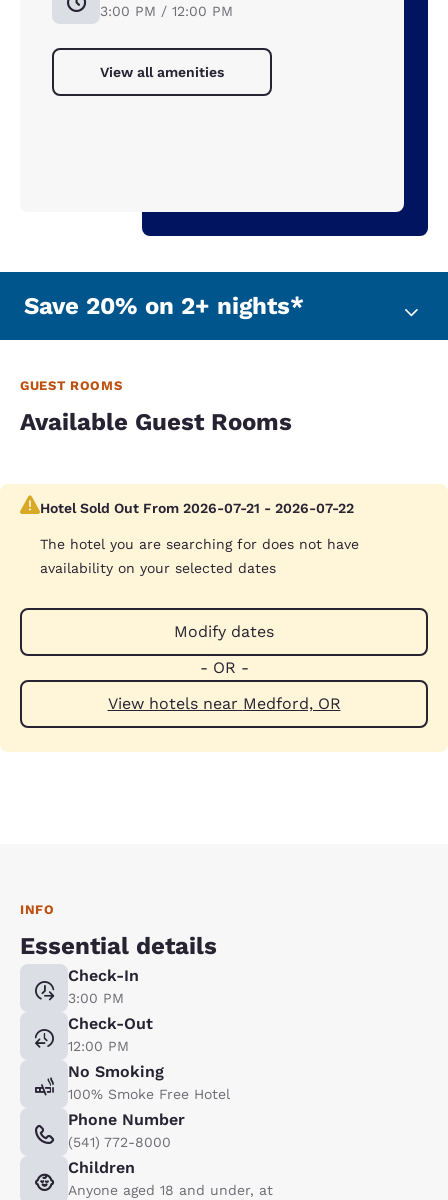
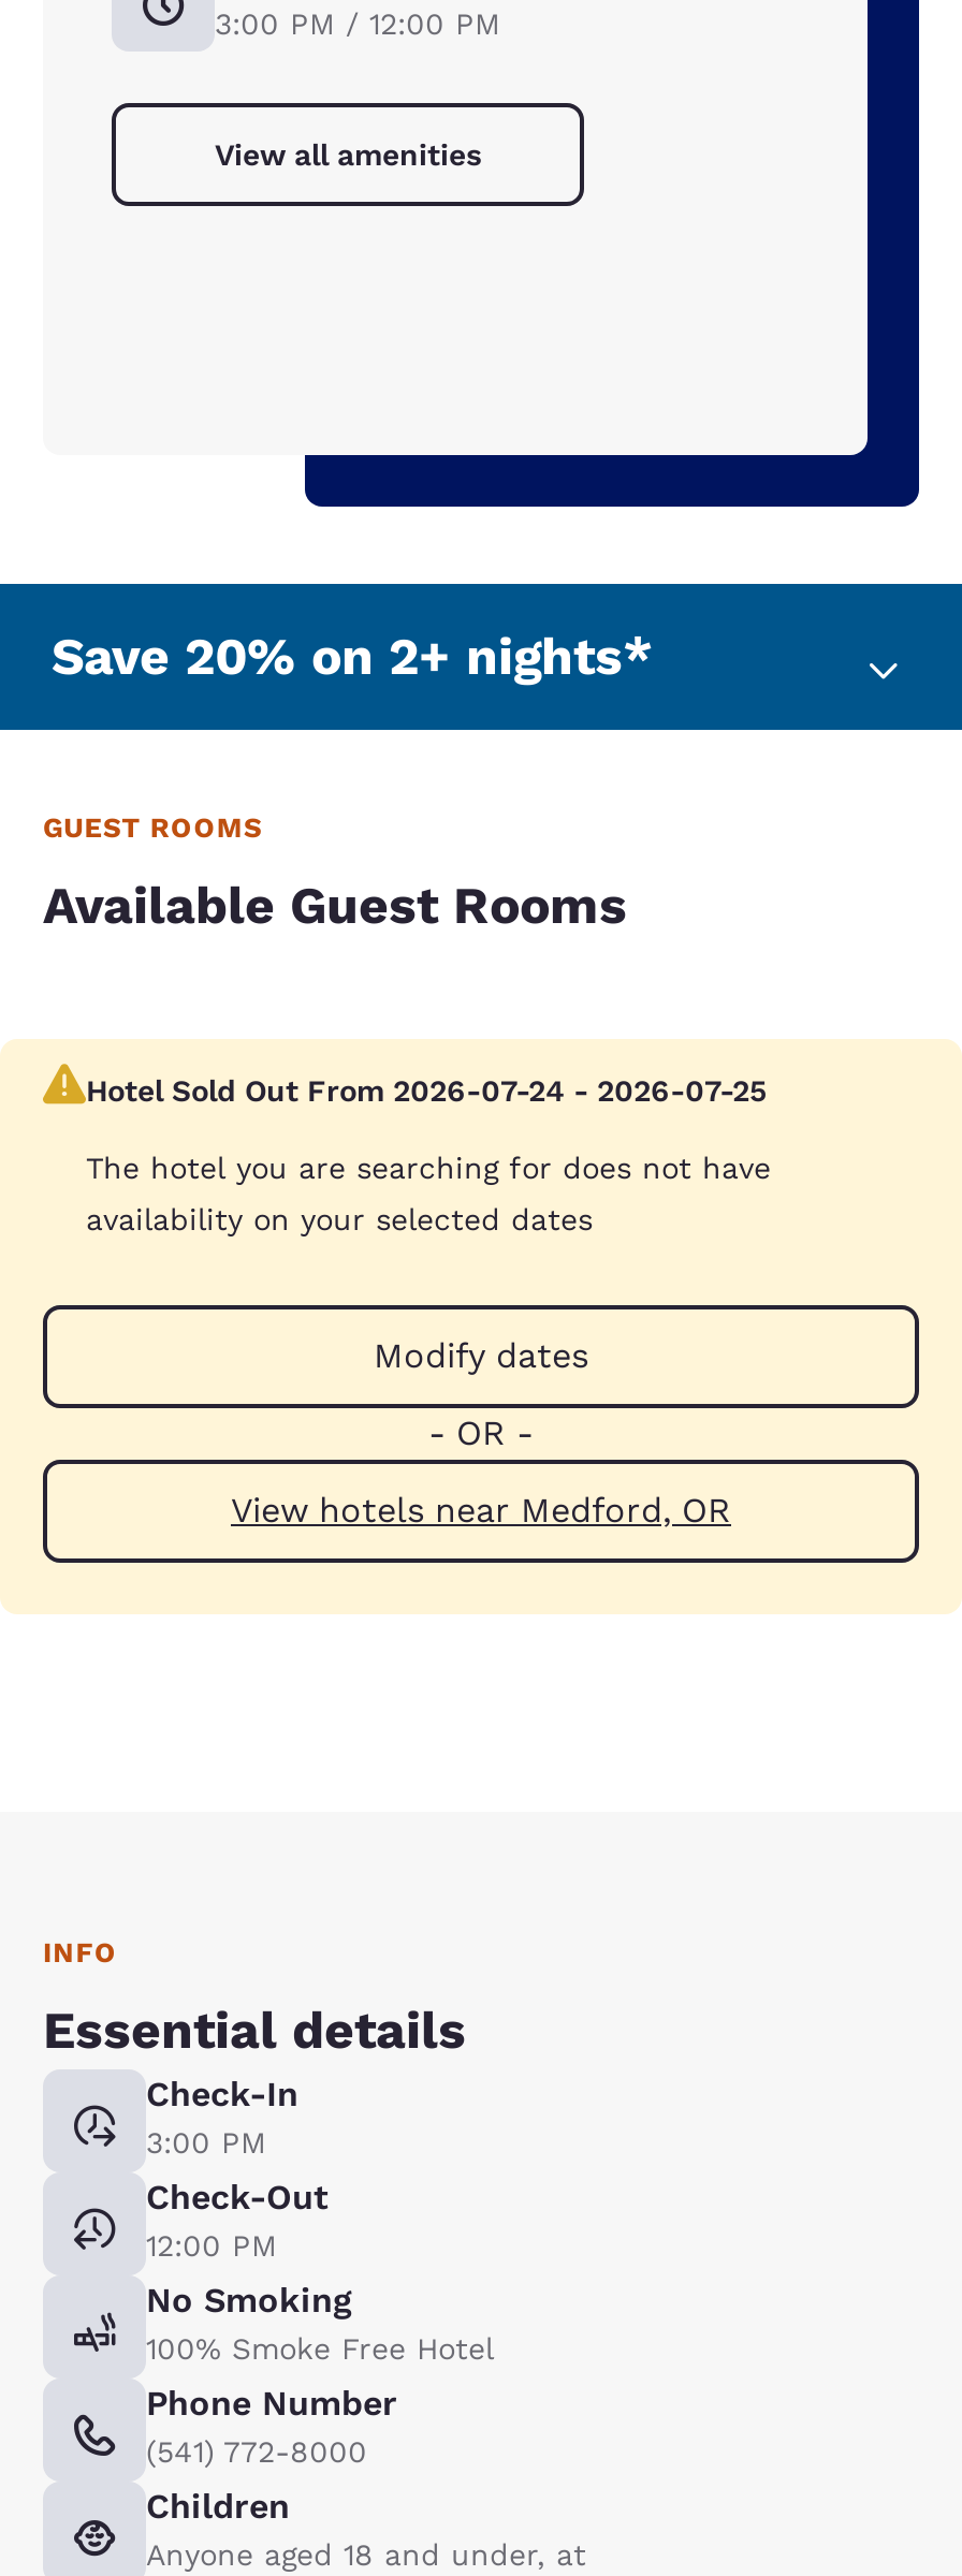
- Hotel Sold Out From 2026-07-21 - 2026-07-22
+ Hotel Sold Out From 2026-07-24 - 2026-07-25
